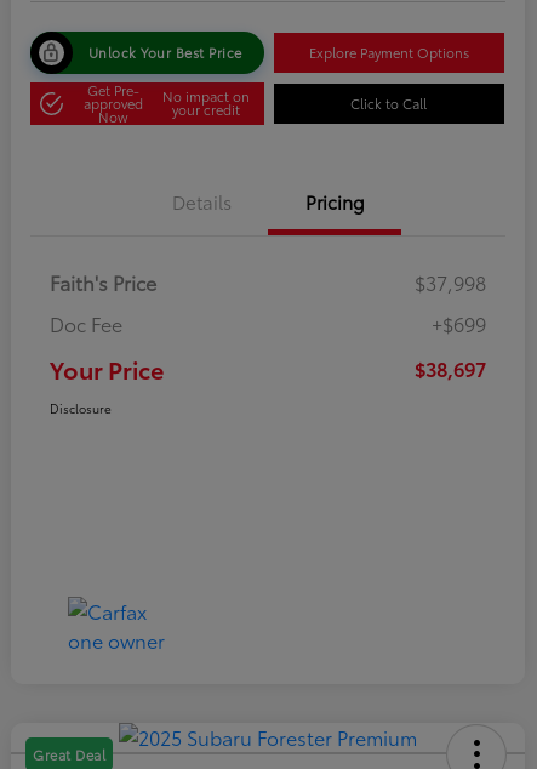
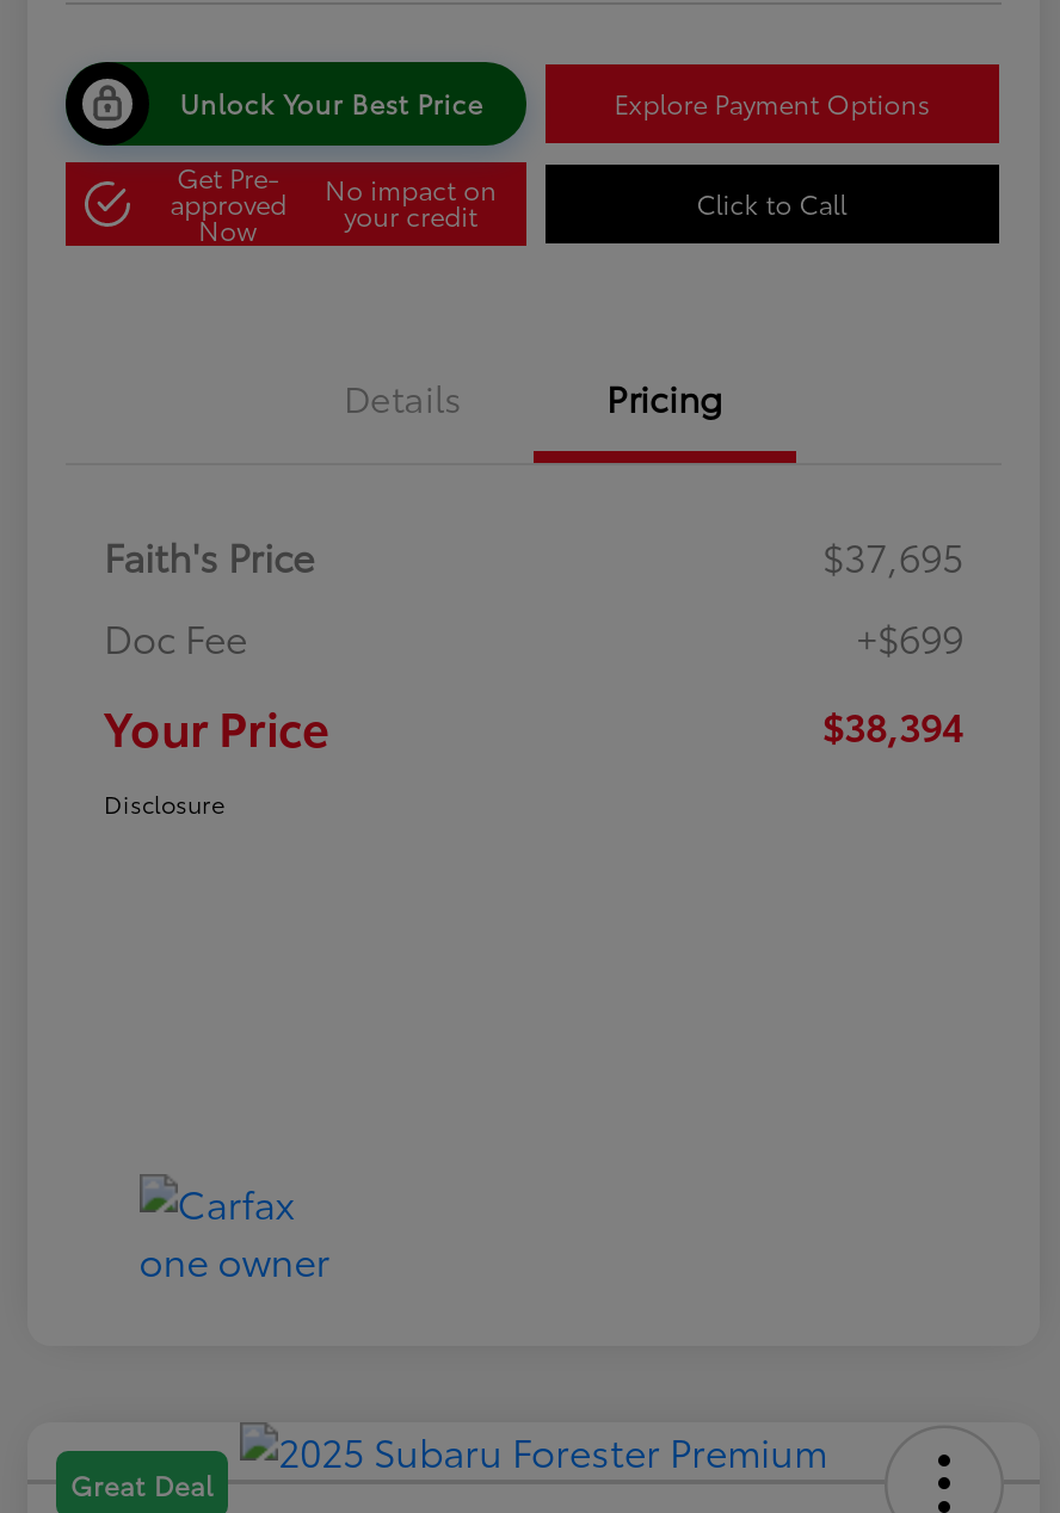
- $37,998
+ $37,695

- $38,697
+ $38,394
